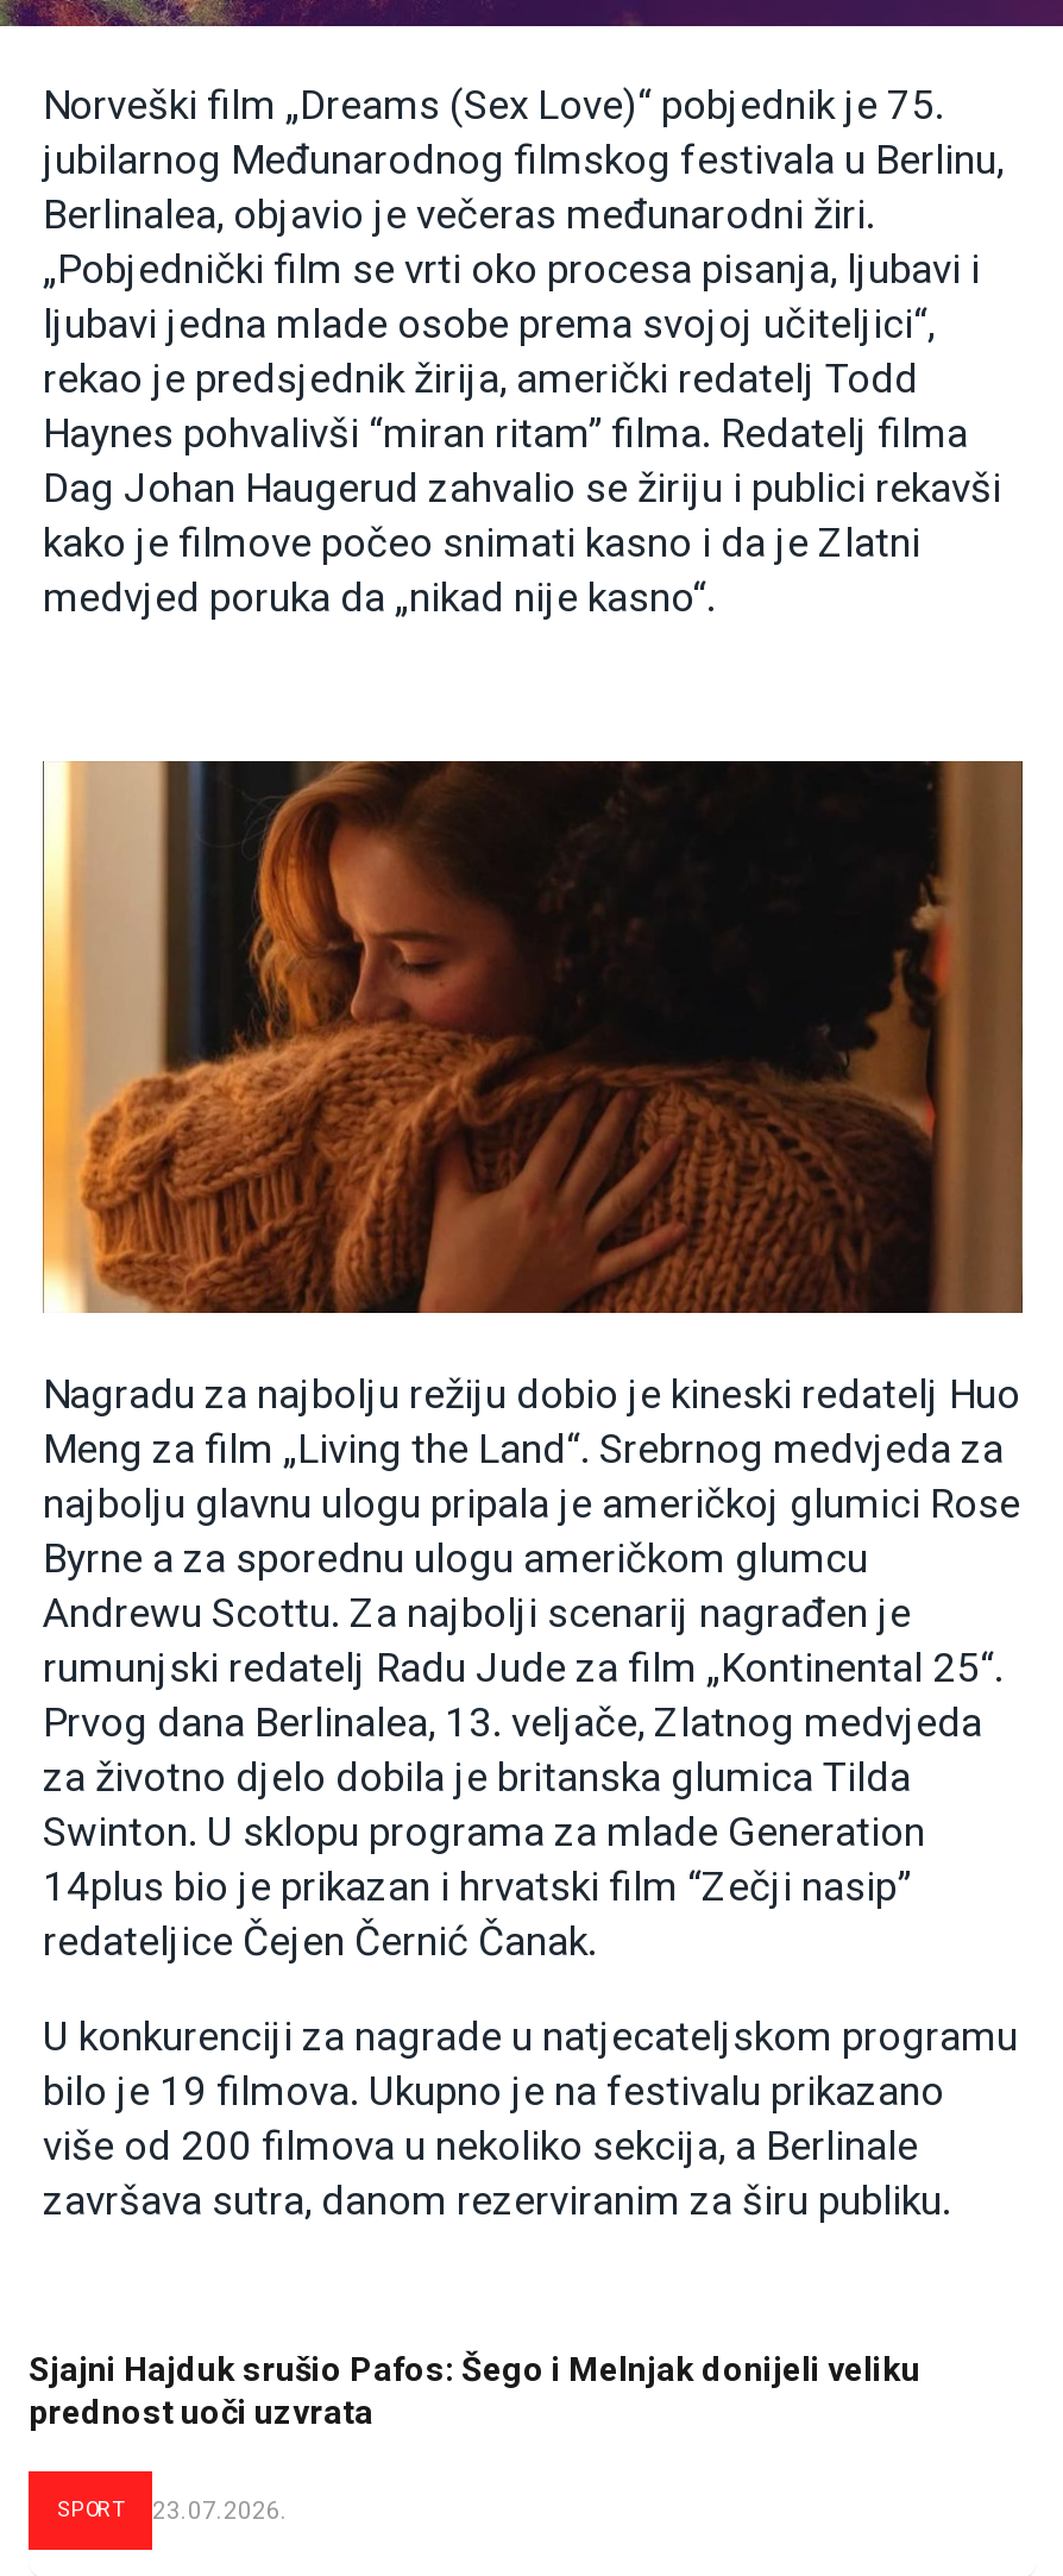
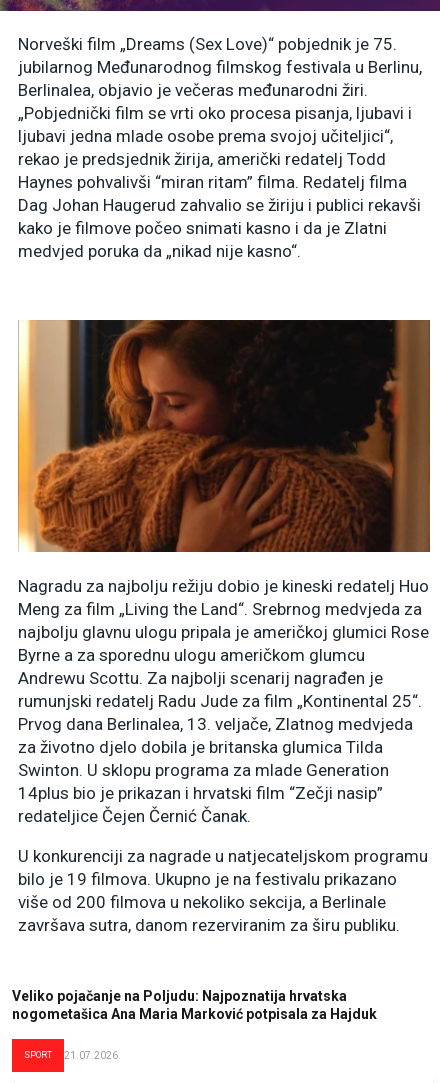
- Sjajni Hajduk srušio Pafos: Šego i Melnjak donijeli veliku
- prednost uoči uzvrata
+ Veliko pojačanje na Poljudu: Najpoznatija hrvatska
+ nogometašica Ana Maria Marković potpisala za Hajduk

- SPORT 23.07.2026.
+ SPORT 21.07.2026.
